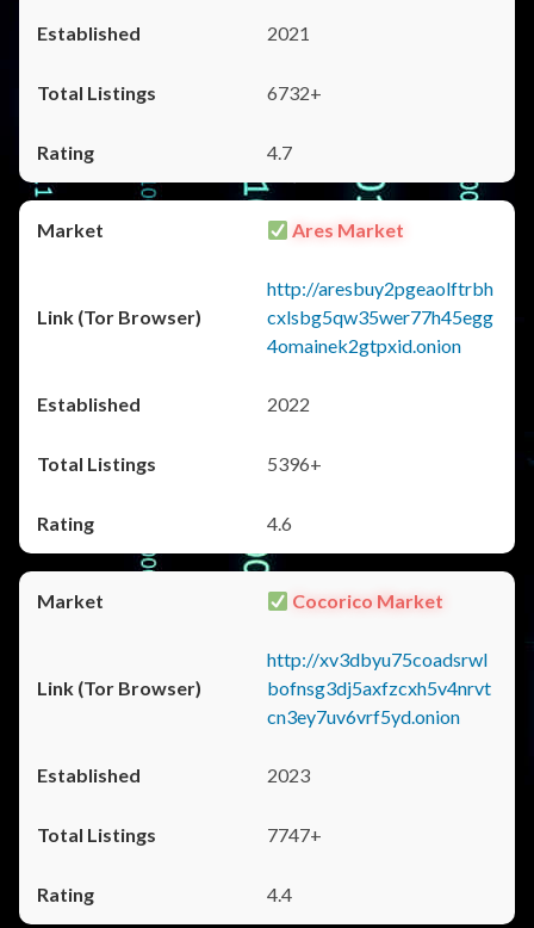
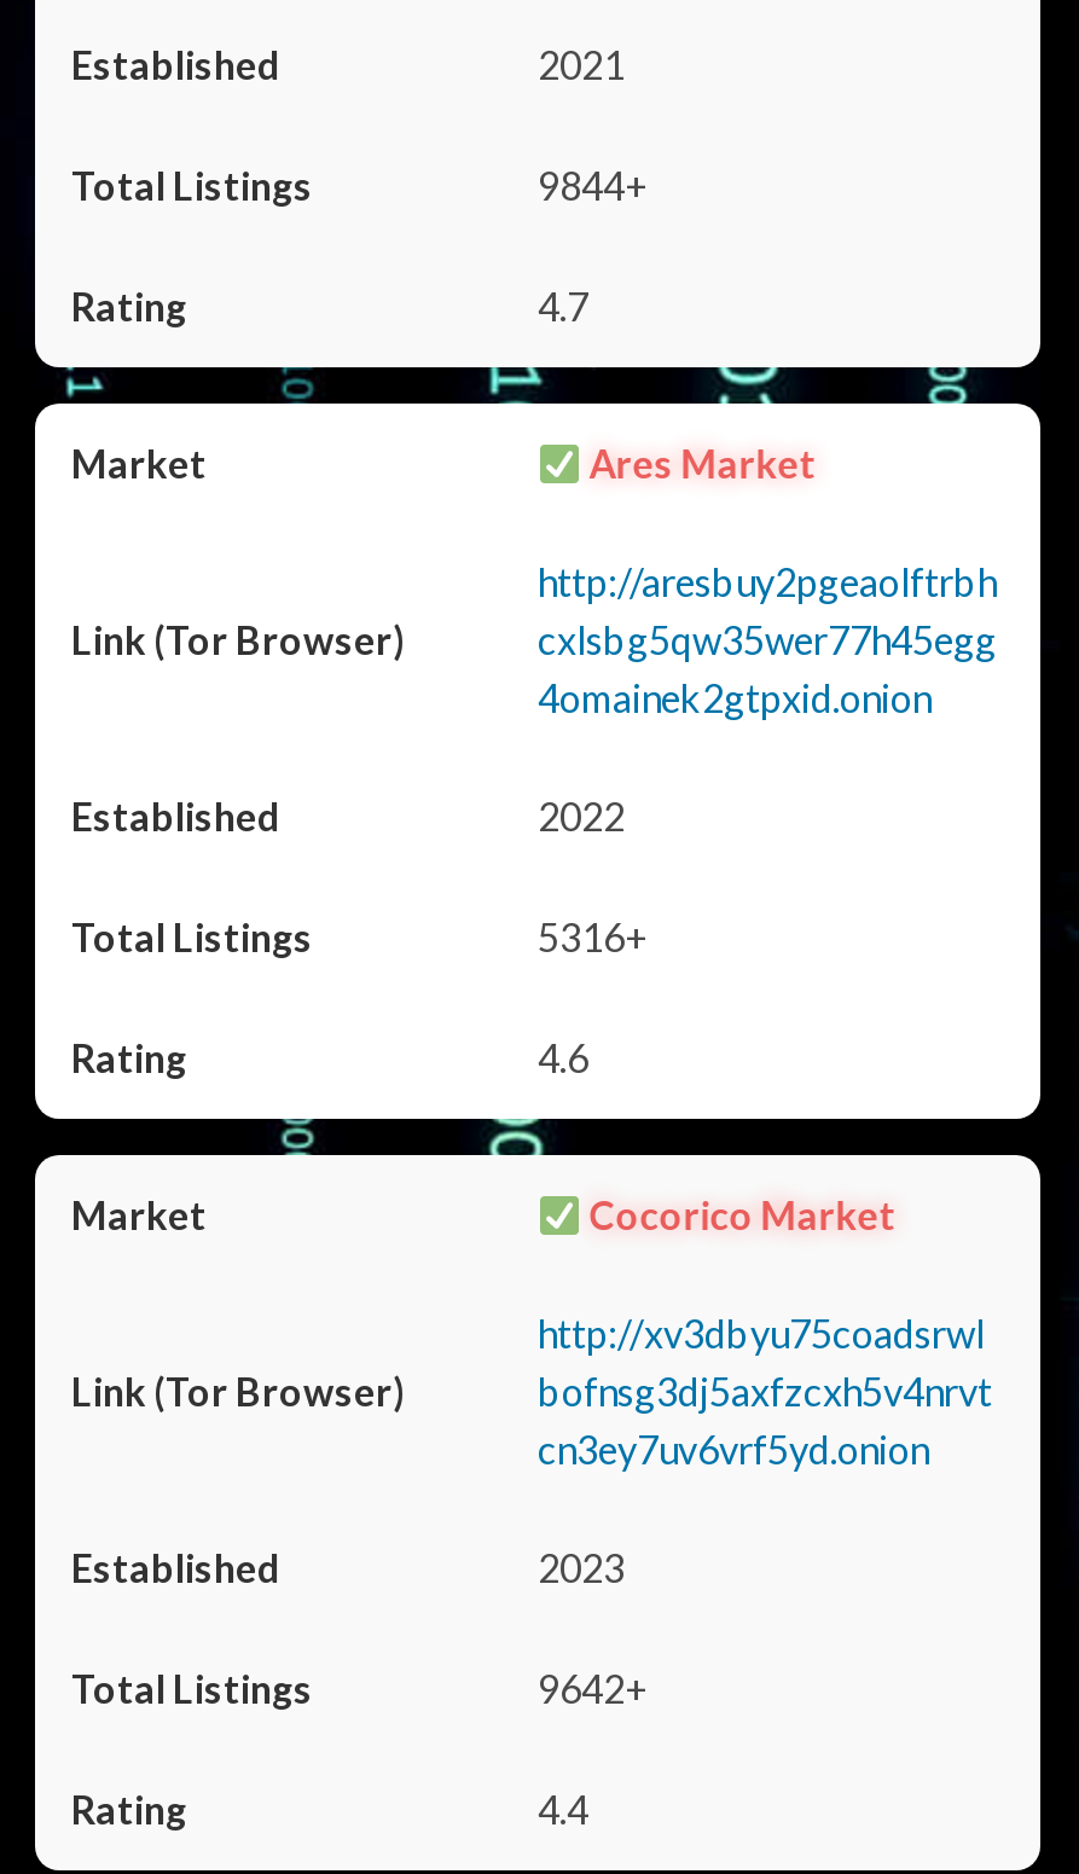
- 6732+
+ 9844+

- 5396+
+ 5316+

- 7747+
+ 9642+
